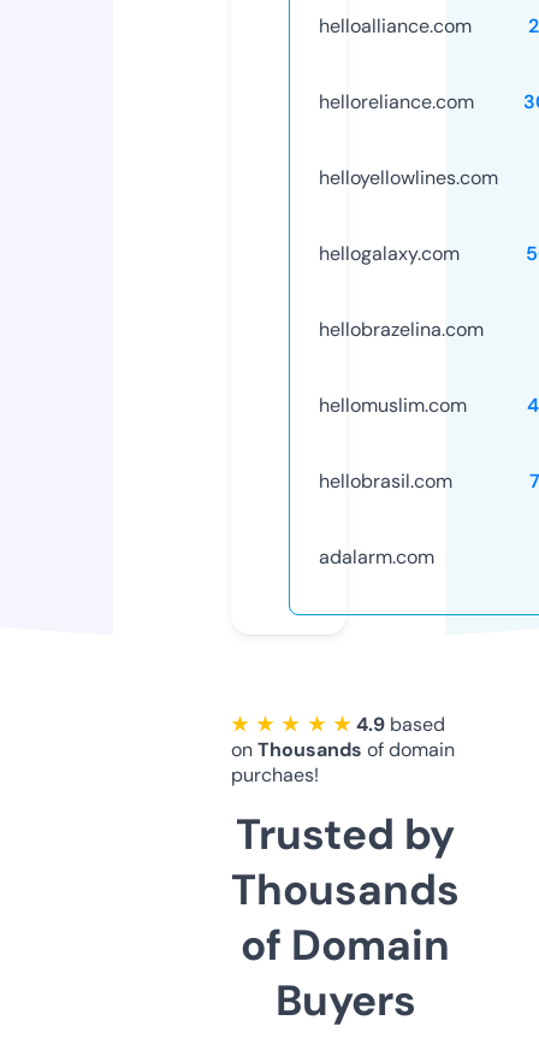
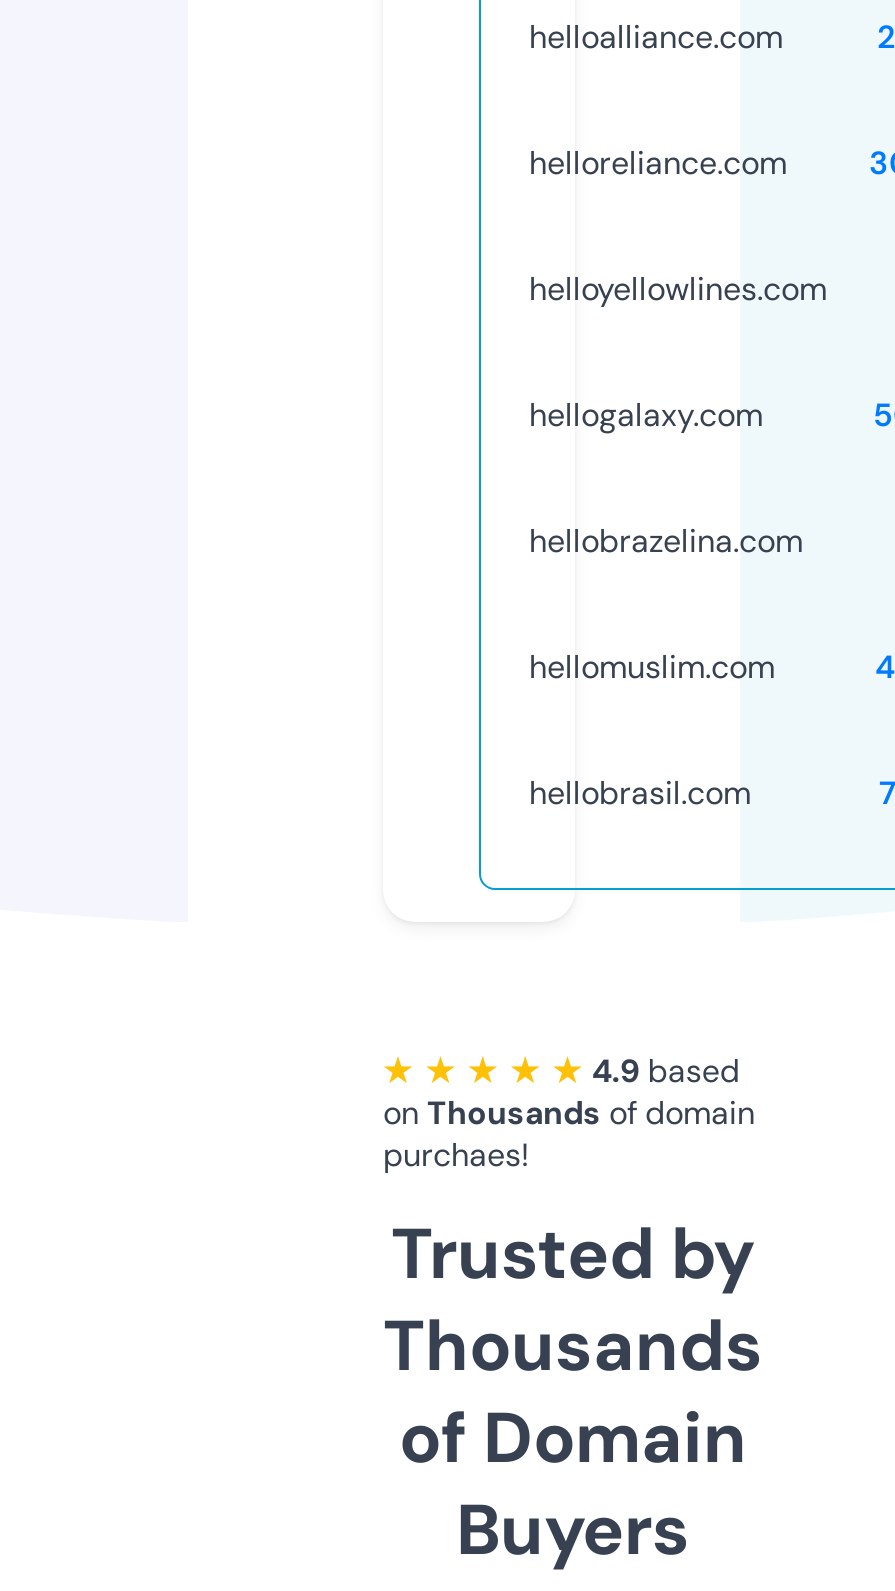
- adalarm.com
